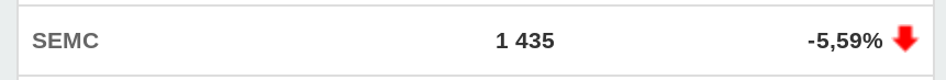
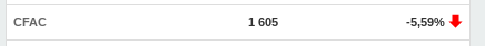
- SEMC
- 1 435
+ CFAC
+ 1 605
